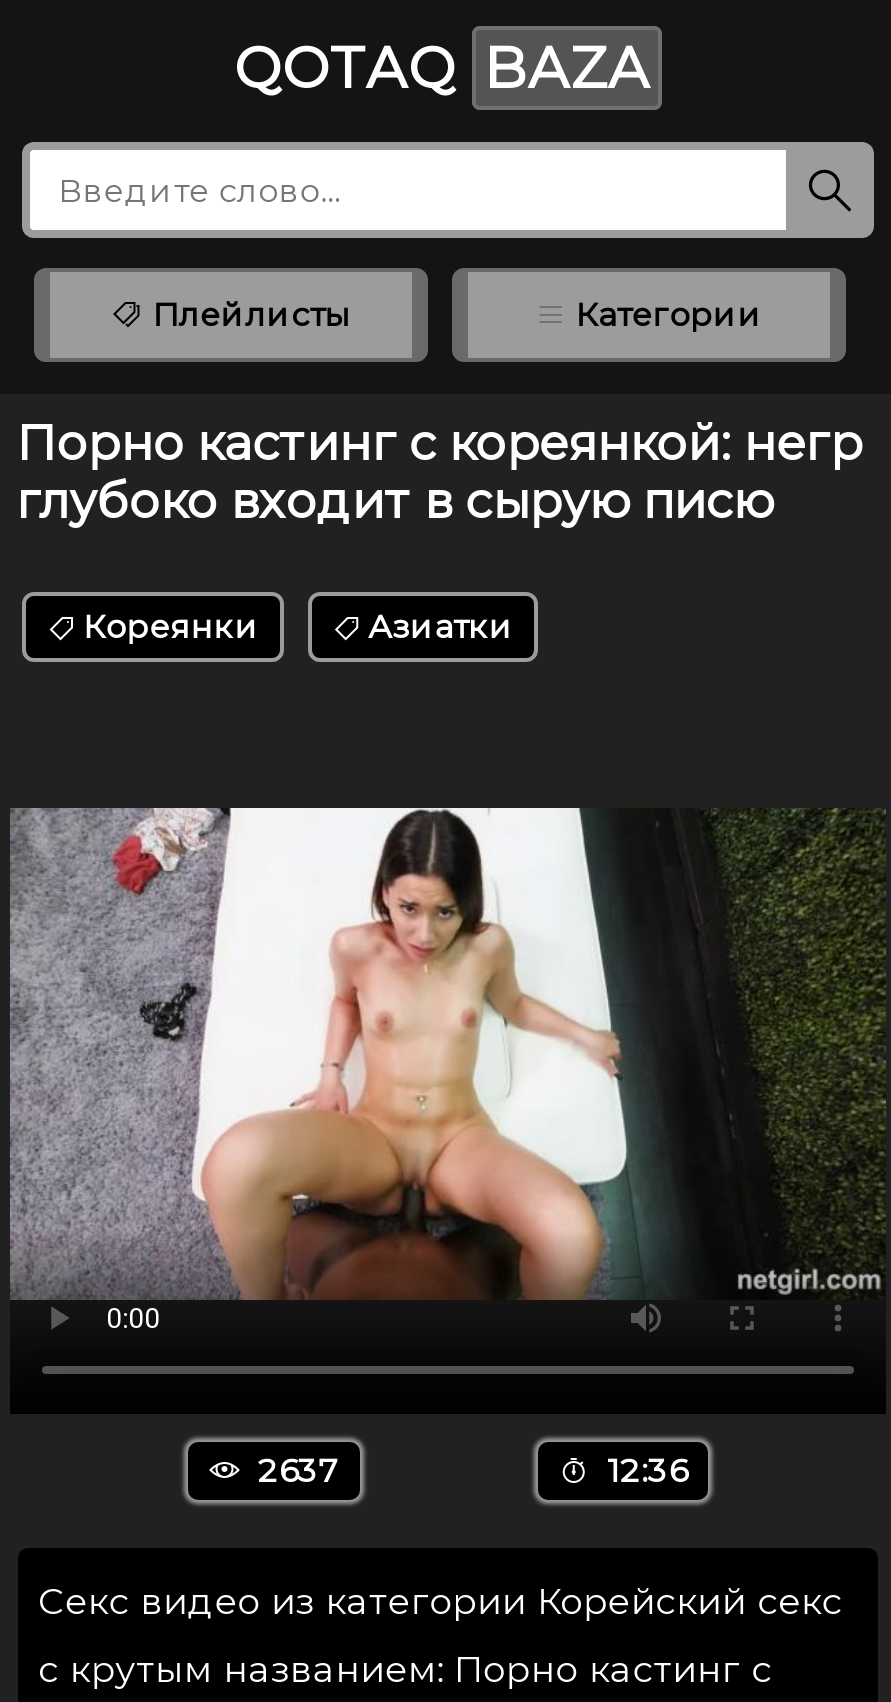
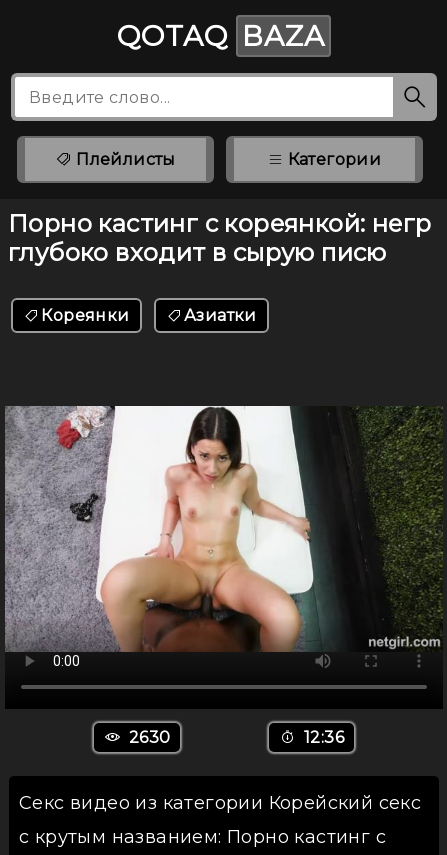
- 2637
+ 2630
